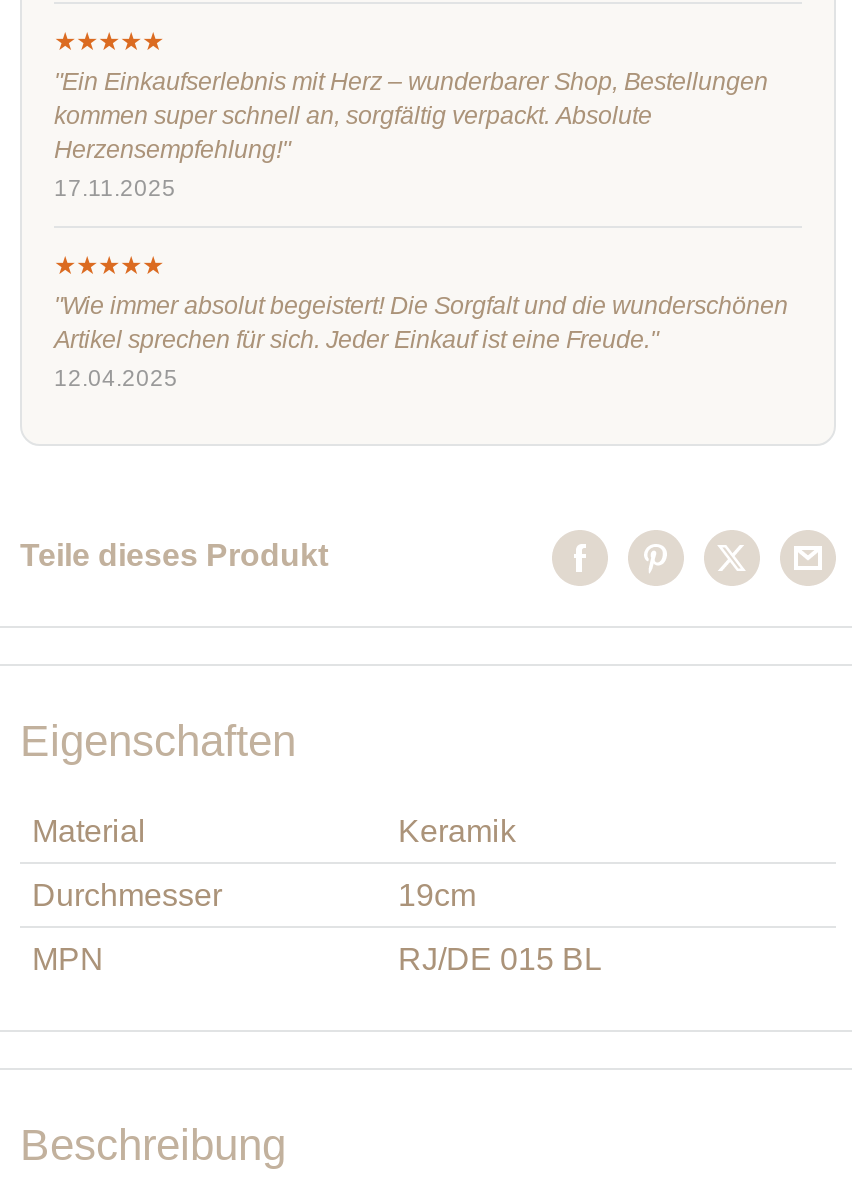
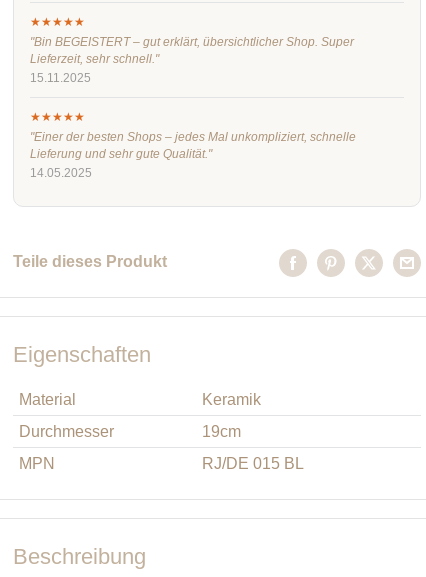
- "Ein Einkaufserlebnis mit Herz – wunderbarer Shop, Bestellungen
- kommen super schnell an, sorgfältig verpackt. Absolute
- Herzensempfehlung!"
- 17.11.2025
+ "Bin BEGEISTERT – gut erklärt, übersichtlicher Shop. Super
+ Lieferzeit, sehr schnell."
+ 15.11.2025

- "Wie immer absolut begeistert! Die Sorgfalt und die wunderschönen
- Artikel sprechen für sich. Jeder Einkauf ist eine Freude."
- 12.04.2025
+ "Einer der besten Shops – jedes Mal unkompliziert, schnelle
+ Lieferung und sehr gute Qualität."
+ 14.05.2025
